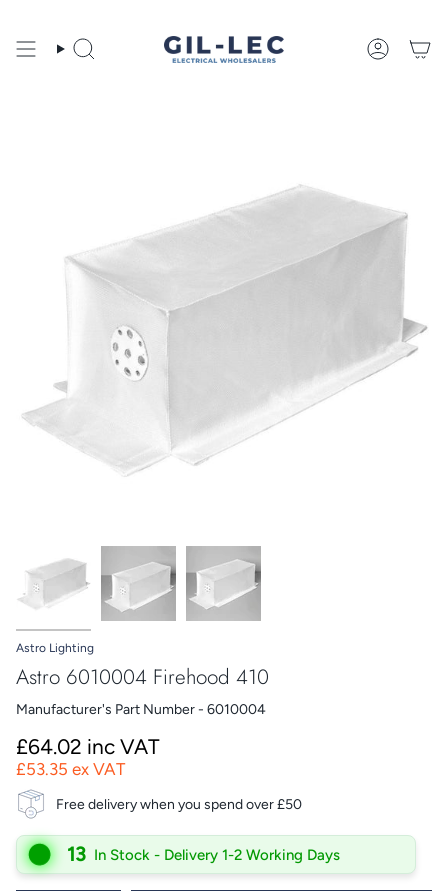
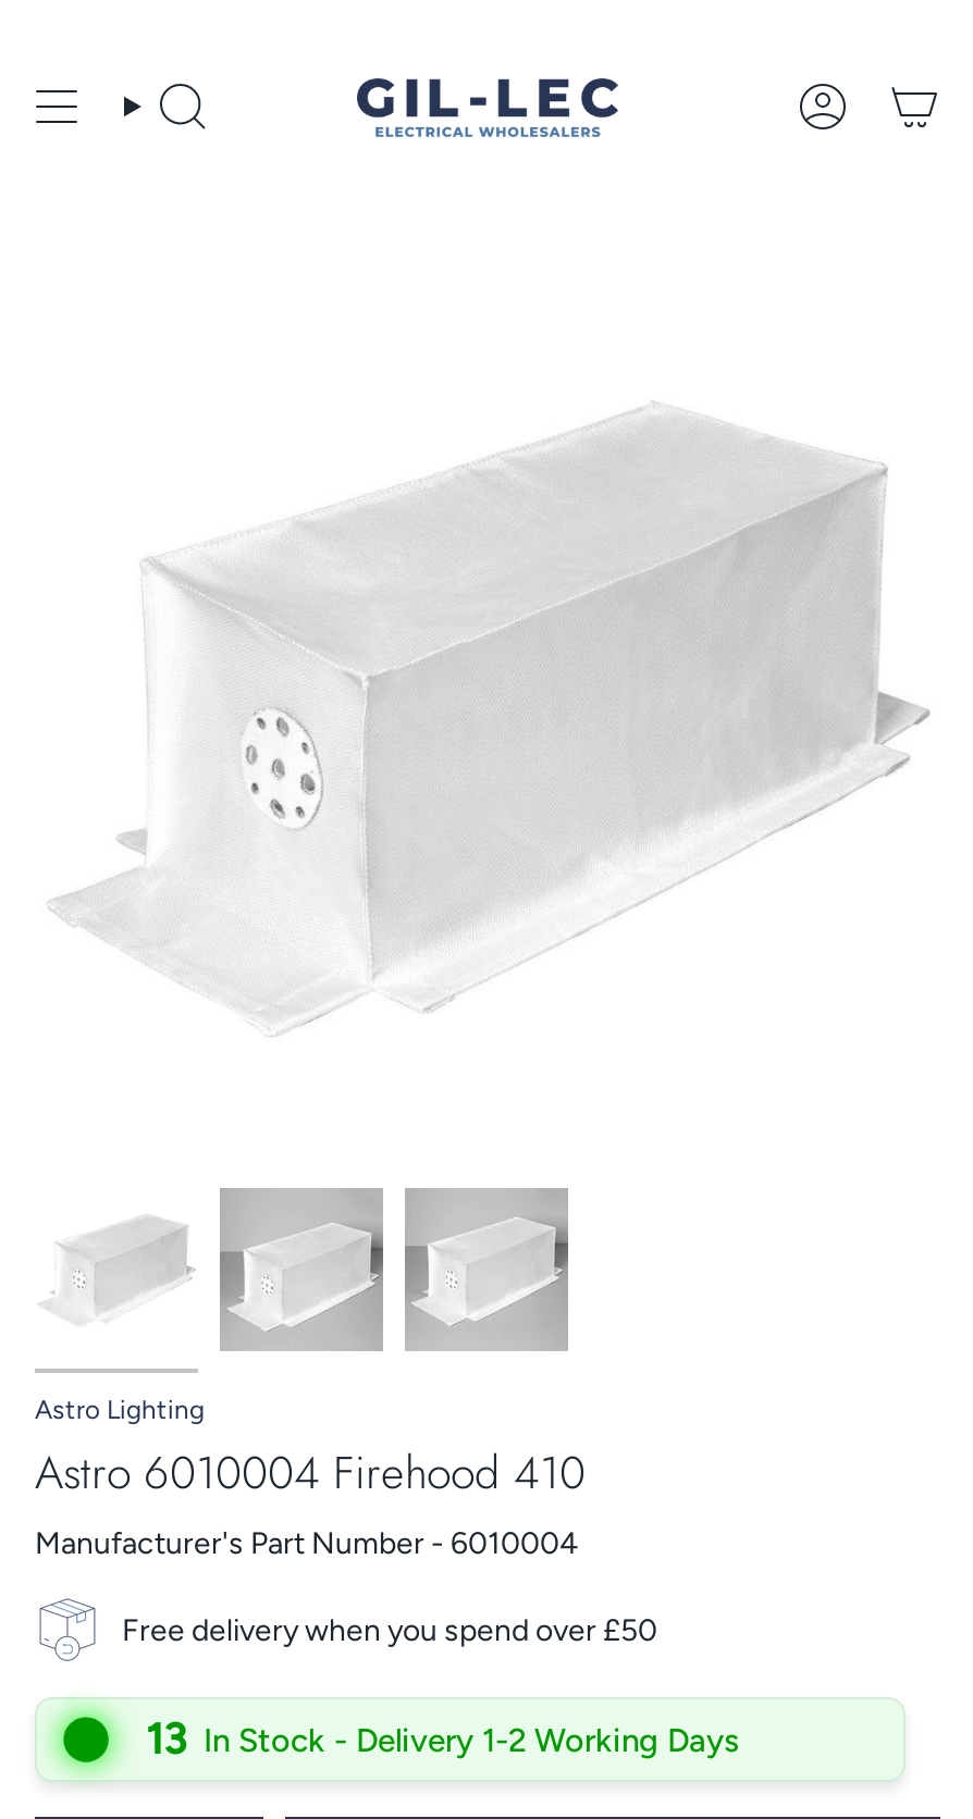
- £64.02 inc VAT
- £53.35 ex VAT
